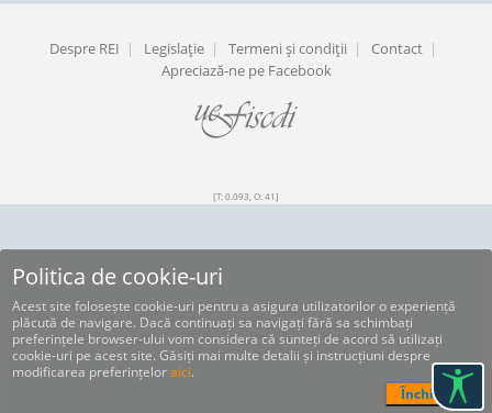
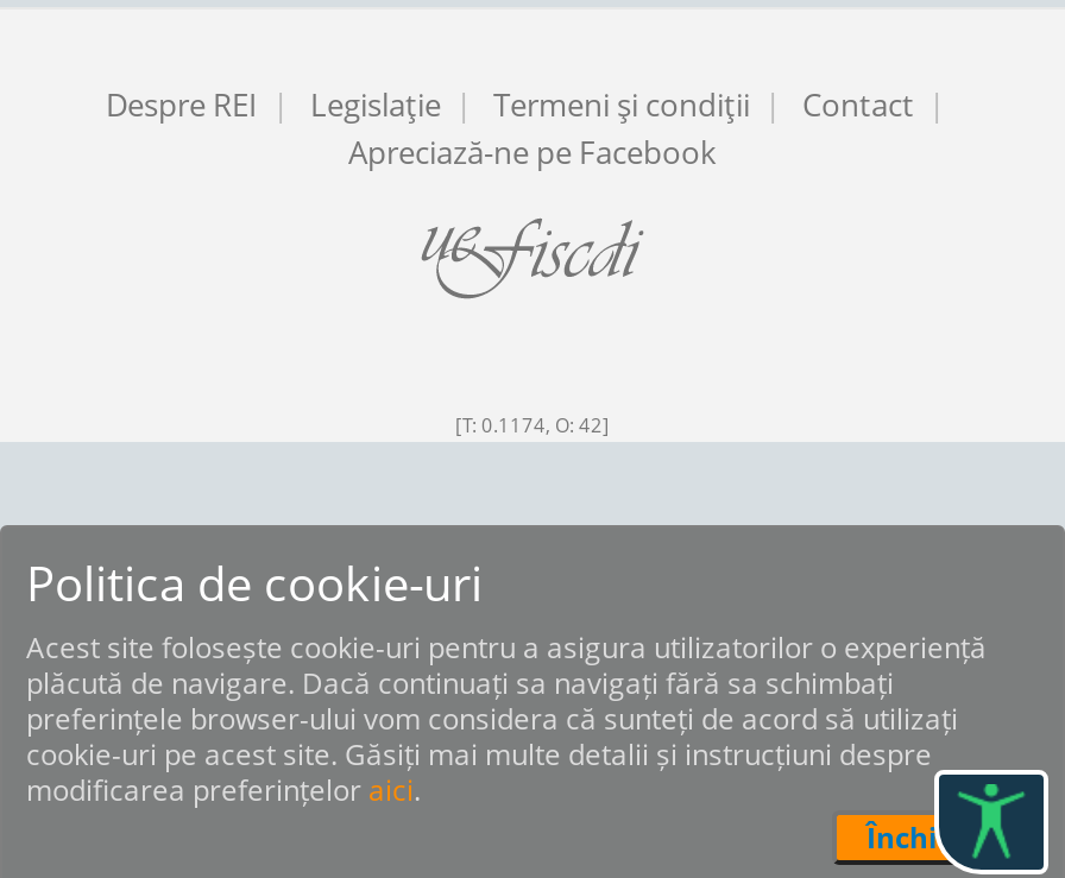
- [T: 0.093, O: 41]
+ [T: 0.1174, O: 42]
